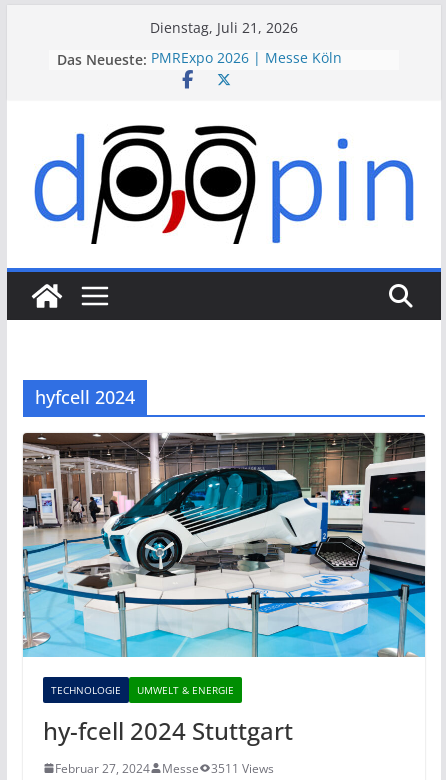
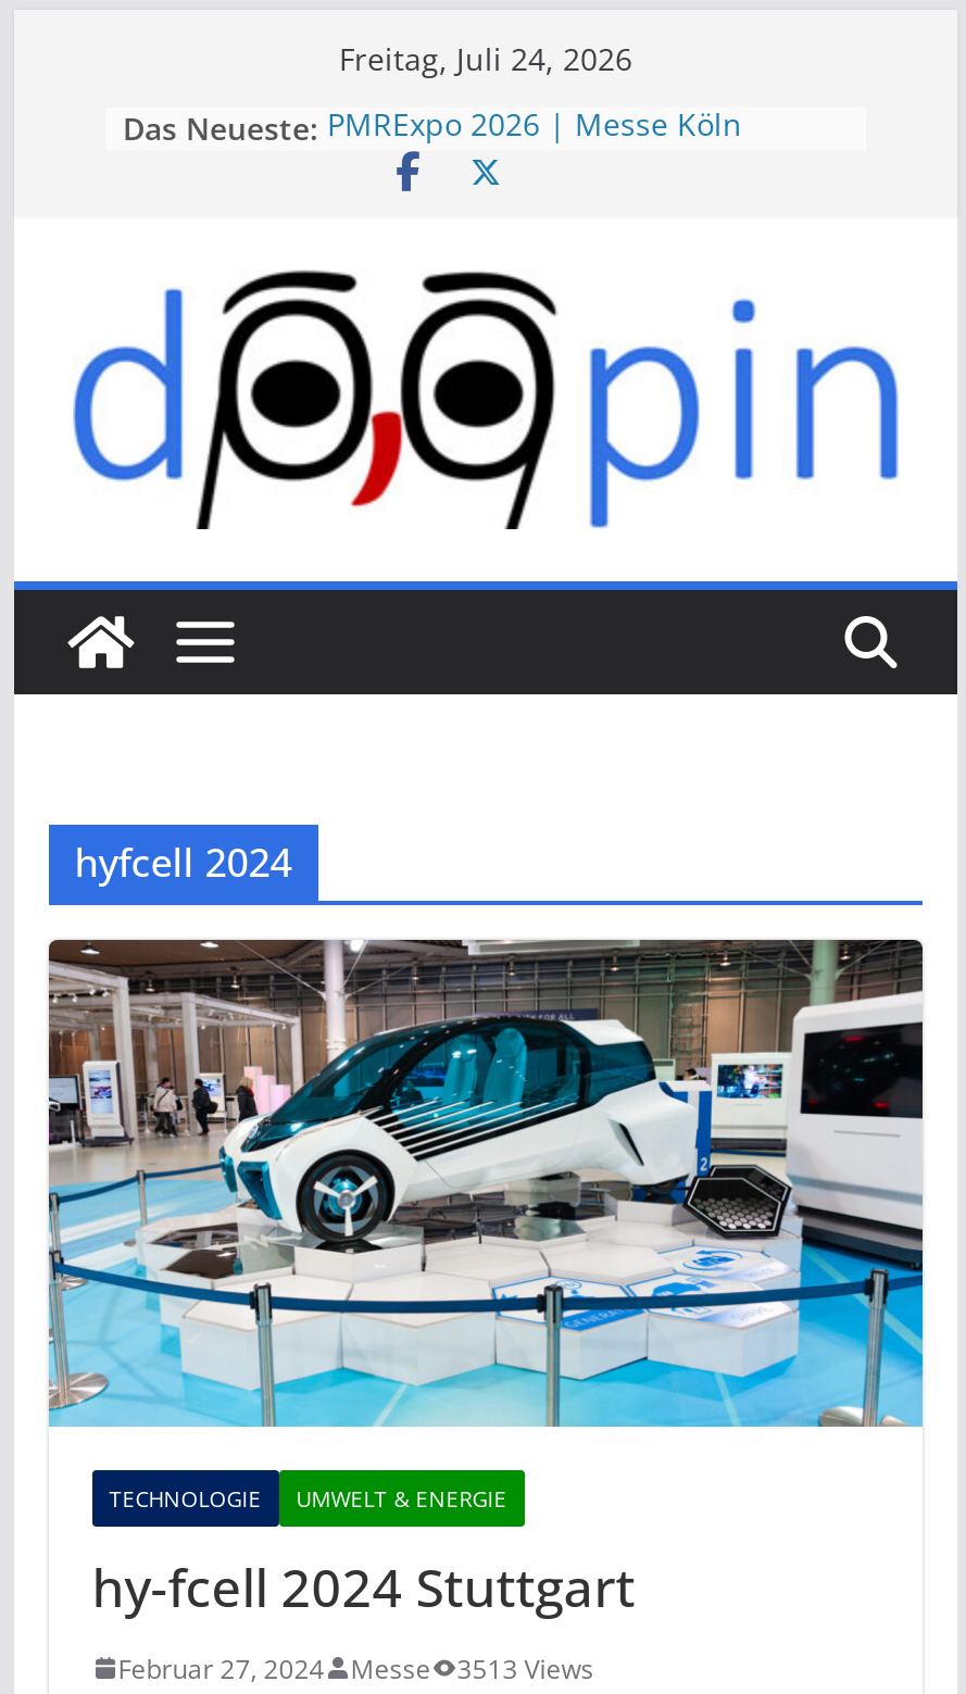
- Dienstag, Juli 21, 2026
+ Freitag, Juli 24, 2026

- Februar 27, 2024 Messe 3511 Views
+ Februar 27, 2024 Messe 3513 Views
